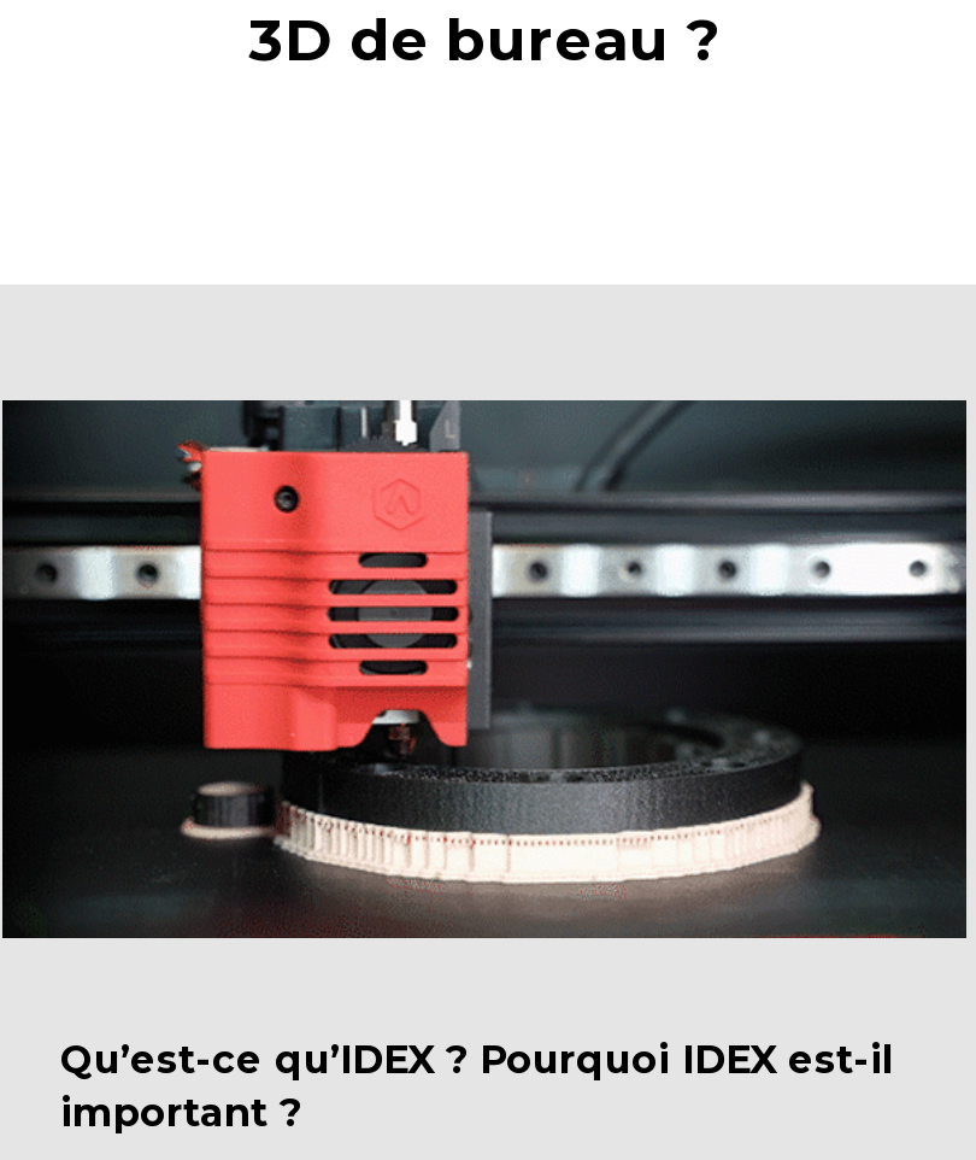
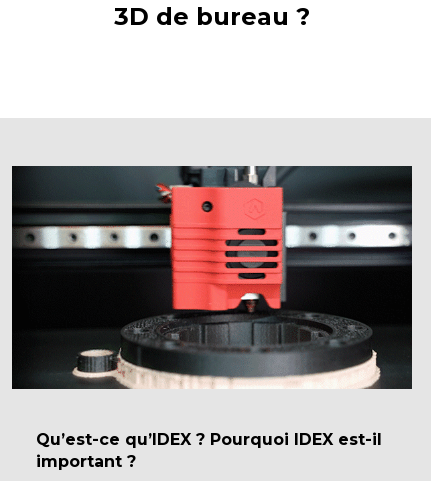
- [image]
+ [image]
